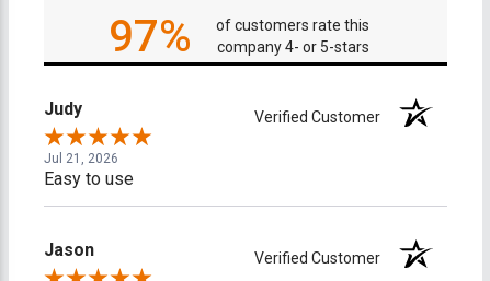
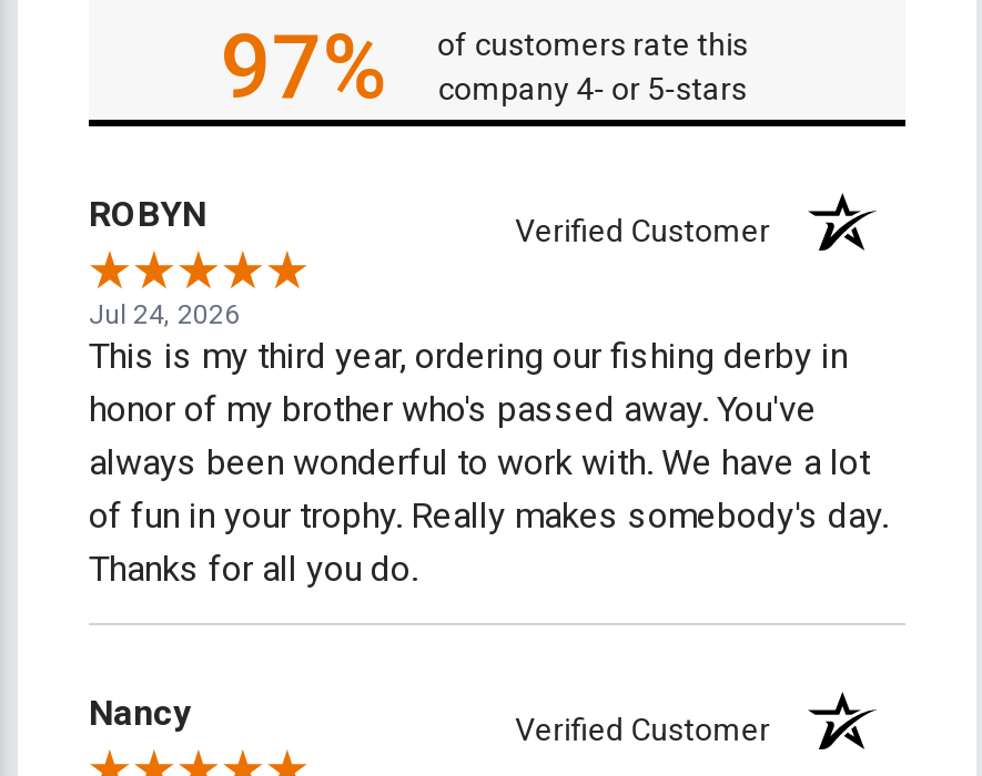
- Judy
+ ROBYN

- Jul 21, 2026
- Easy to use
+ Jul 24, 2026
+ This is my third year, ordering our fishing derby in
+ honor of my brother who's passed away. You've
+ always been wonderful to work with. We have a lot
+ of fun in your trophy. Really makes somebody's day.
+ Thanks for all you do.

- Jason
+ Nancy
